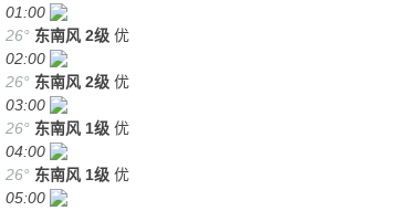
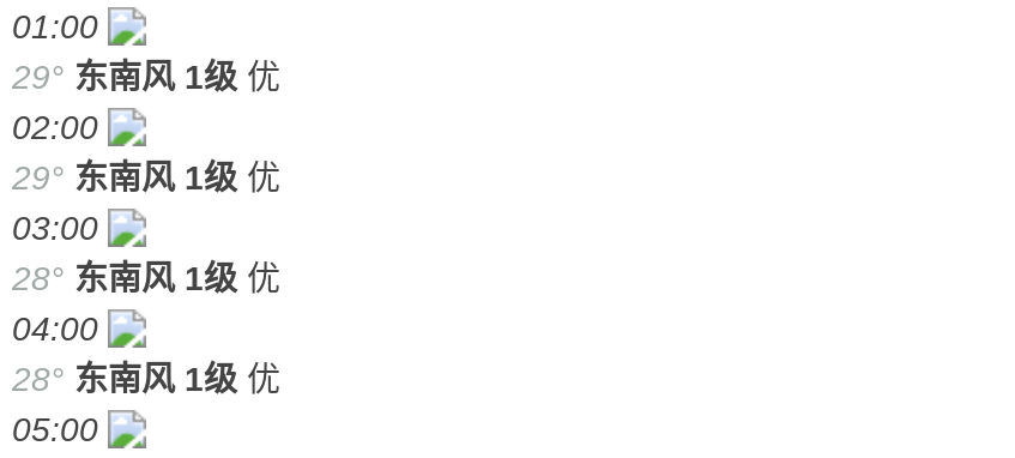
- 26°东南风 2级 优
+ 29°东南风 1级 优

- 26°东南风 2级 优
+ 29°东南风 1级 优

- 26°东南风 1级 优
+ 28°东南风 1级 优

- 26°东南风 1级 优
+ 28°东南风 1级 优
